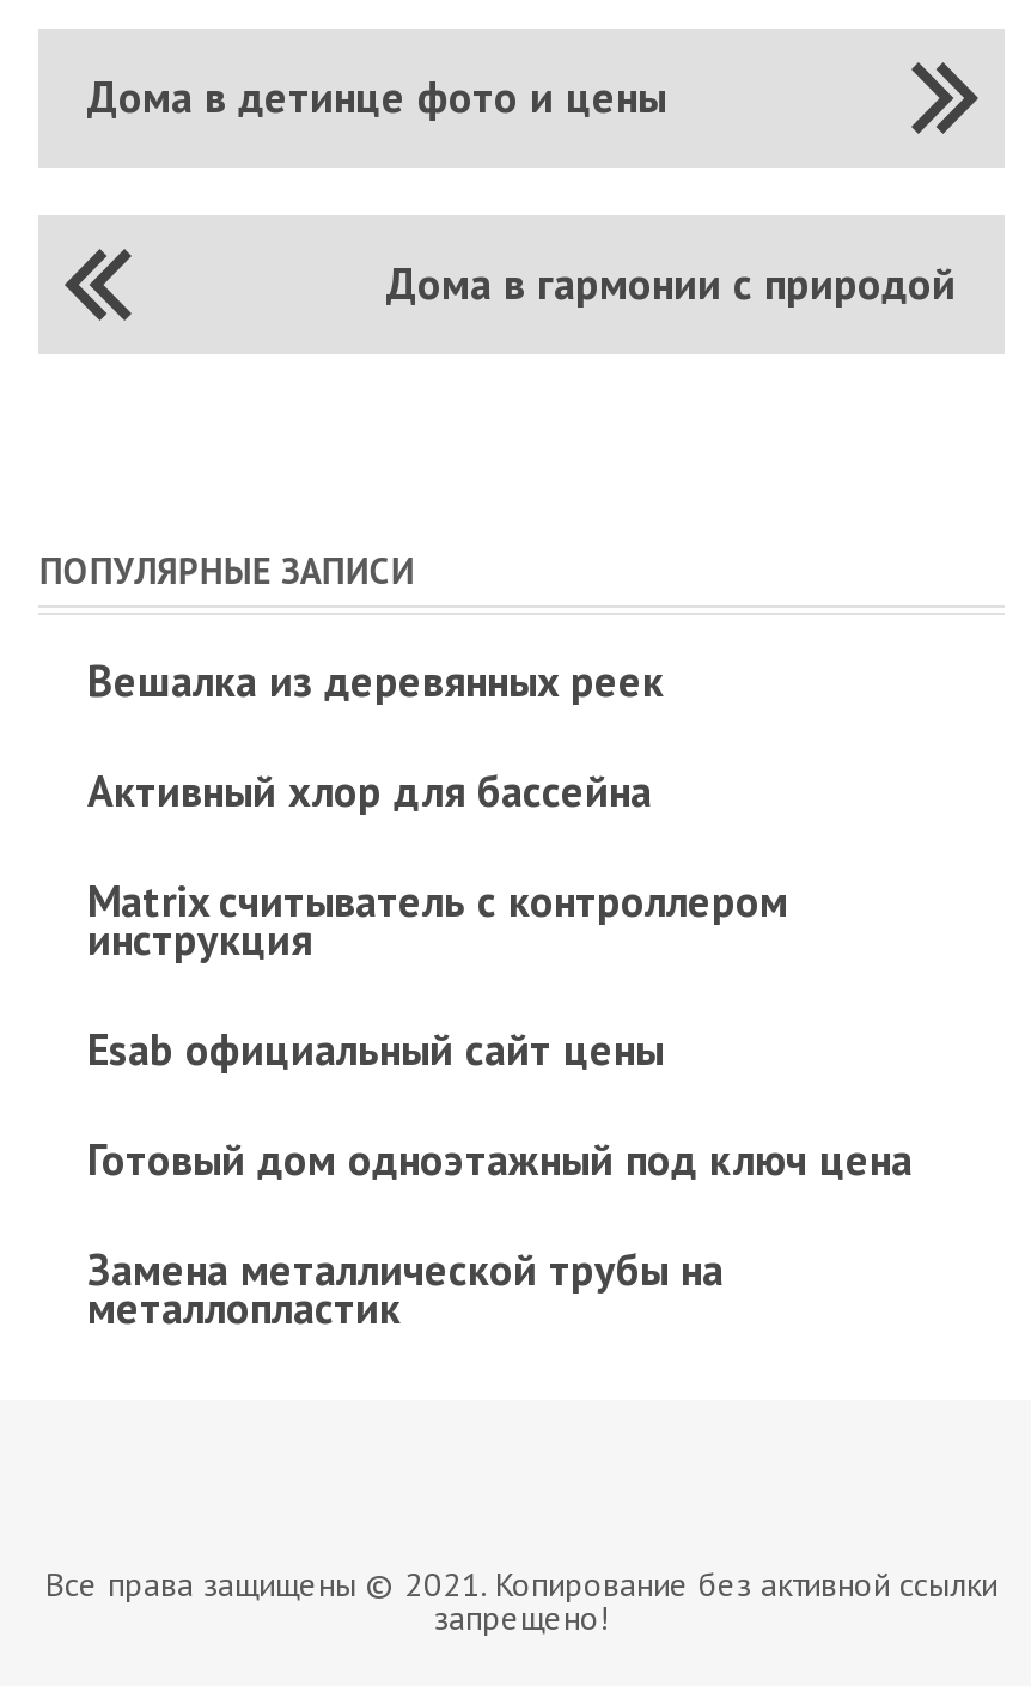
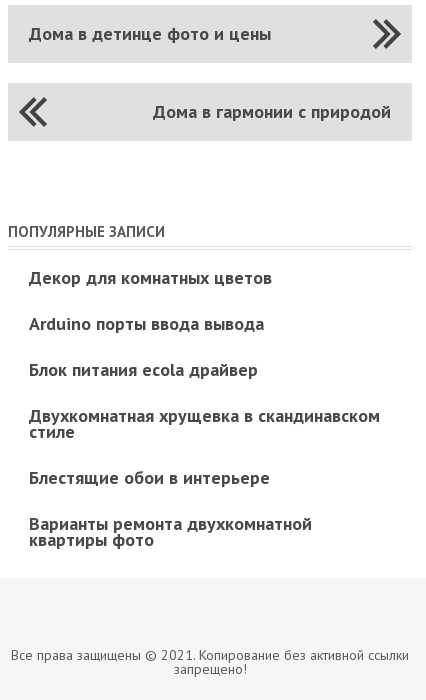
- Вешалка из деревянных реек
+ Декор для комнатных цветов

- Активный хлор для бассейна
+ Arduino порты ввода вывода

- Matrix считыватель с контроллером
- инструкция
+ Блок питания ecola драйвер

- Esab официальный сайт цены
+ Двухкомнатная хрущевка в скандинавском
+ стиле

- Готовый дом одноэтажный под ключ цена
+ Блестящие обои в интерьере

- Замена металлической трубы на
- металлопластик
+ Варианты ремонта двухкомнатной
+ квартиры фото
